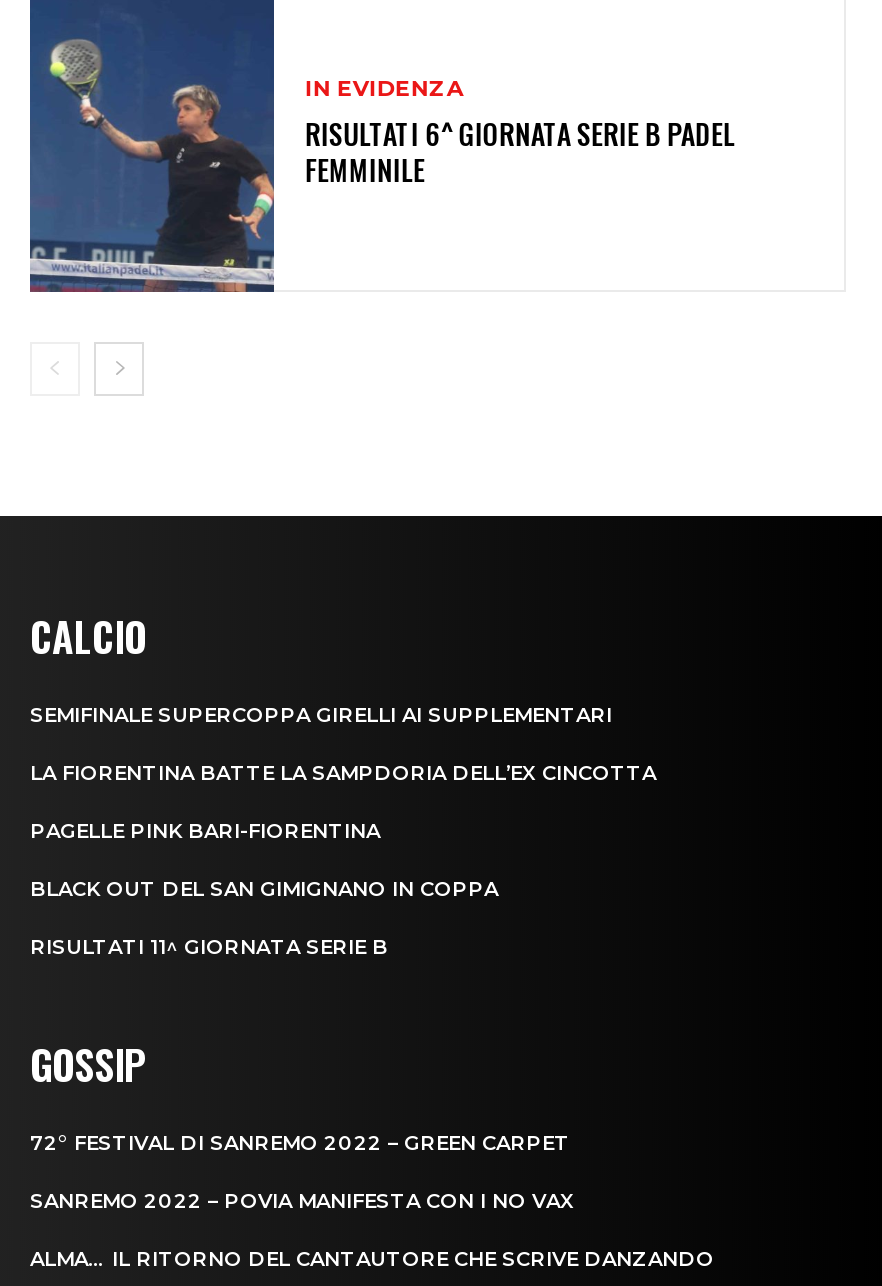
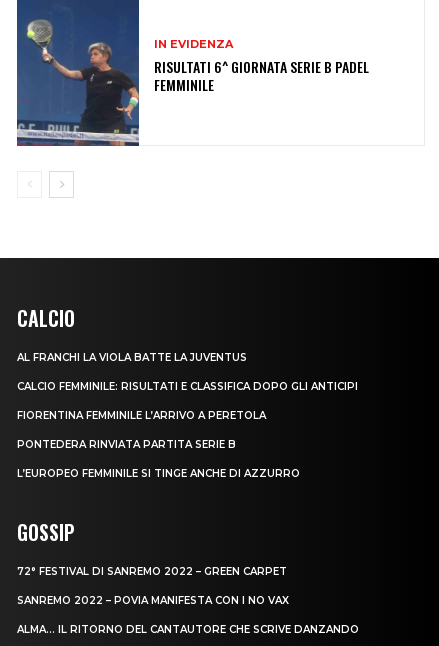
- SEMIFINALE SUPERCOPPA GIRELLI AI SUPPLEMENTARI
+ AL FRANCHI LA VIOLA BATTE LA JUVENTUS

- LA FIORENTINA BATTE LA SAMPDORIA DELL’EX CINCOTTA
+ CALCIO FEMMINILE: RISULTATI E CLASSIFICA DOPO GLI ANTICIPI

- PAGELLE PINK BARI-FIORENTINA
+ FIORENTINA FEMMINILE L’ARRIVO A PERETOLA

- BLACK OUT DEL SAN GIMIGNANO IN COPPA
+ PONTEDERA RINVIATA PARTITA SERIE B

- RISULTATI 11^ GIORNATA SERIE B
+ L’EUROPEO FEMMINILE SI TINGE ANCHE DI AZZURRO
